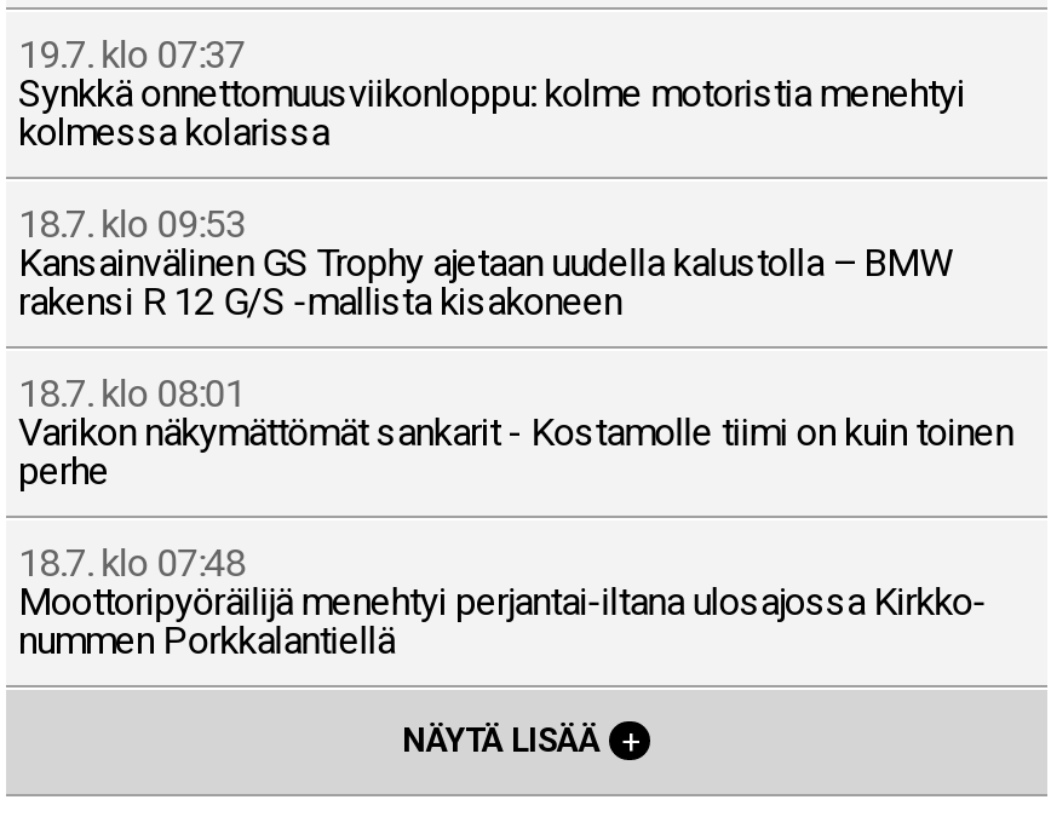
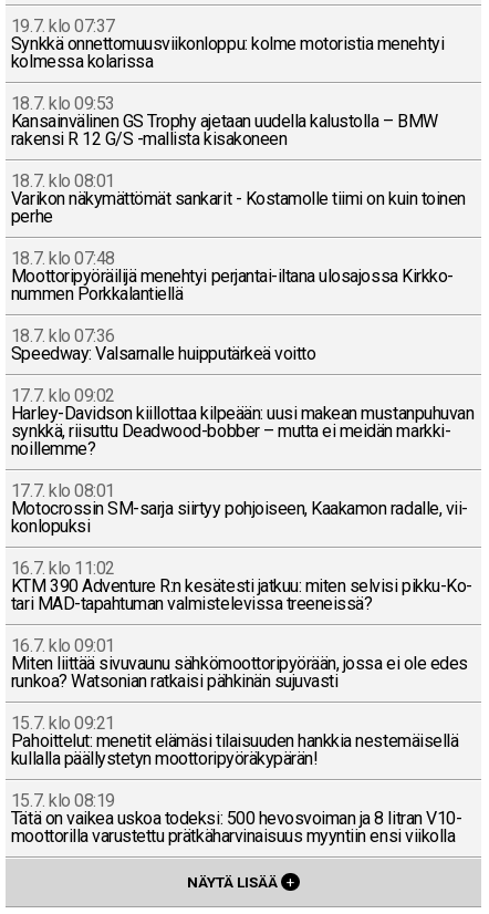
+ 18.7. klo 07:36
+ Speedway: Valsarnalle huipputärkeä voitto
+ 17.7. klo 09:02
+ Harley-Davidson kiillottaa kilpeään: uusi makean mustanpuhuvan
+ synkkä, riisuttu Deadwood-bobber – mutta ei meidän markki
+ noillemme?
+ 17.7. klo 08:01
+ Motocrossin SM-sarja siirtyy pohjoiseen, Kaakamon radalle, vii
+ konlopuksi
+ 16.7. klo 11:02
+ KTM 390 Adventure R:n kesätesti jatkuu: miten selvisi pikku-Ko
+ tari MAD-tapahtuman valmistelevissa treeneissä?
+ 16.7. klo 09:01
+ Miten liittää sivuvaunu sähkömoottoripyörään, jossa ei ole edes
+ runkoa? Watsonian ratkaisi pähkinän sujuvasti
+ 15.7. klo 09:21
+ Pahoittelut: menetit elämäsi tilaisuuden hankkia nestemäisellä
+ kullalla päällystetyn moottoripyöräkypärän!
+ 15.7. klo 08:19
+ Tätä on vaikea uskoa todeksi: 500 hevosvoiman ja 8 litran V10-
+ moottorilla varustettu prätkäharvinaisuus myyntiin ensi viikolla
